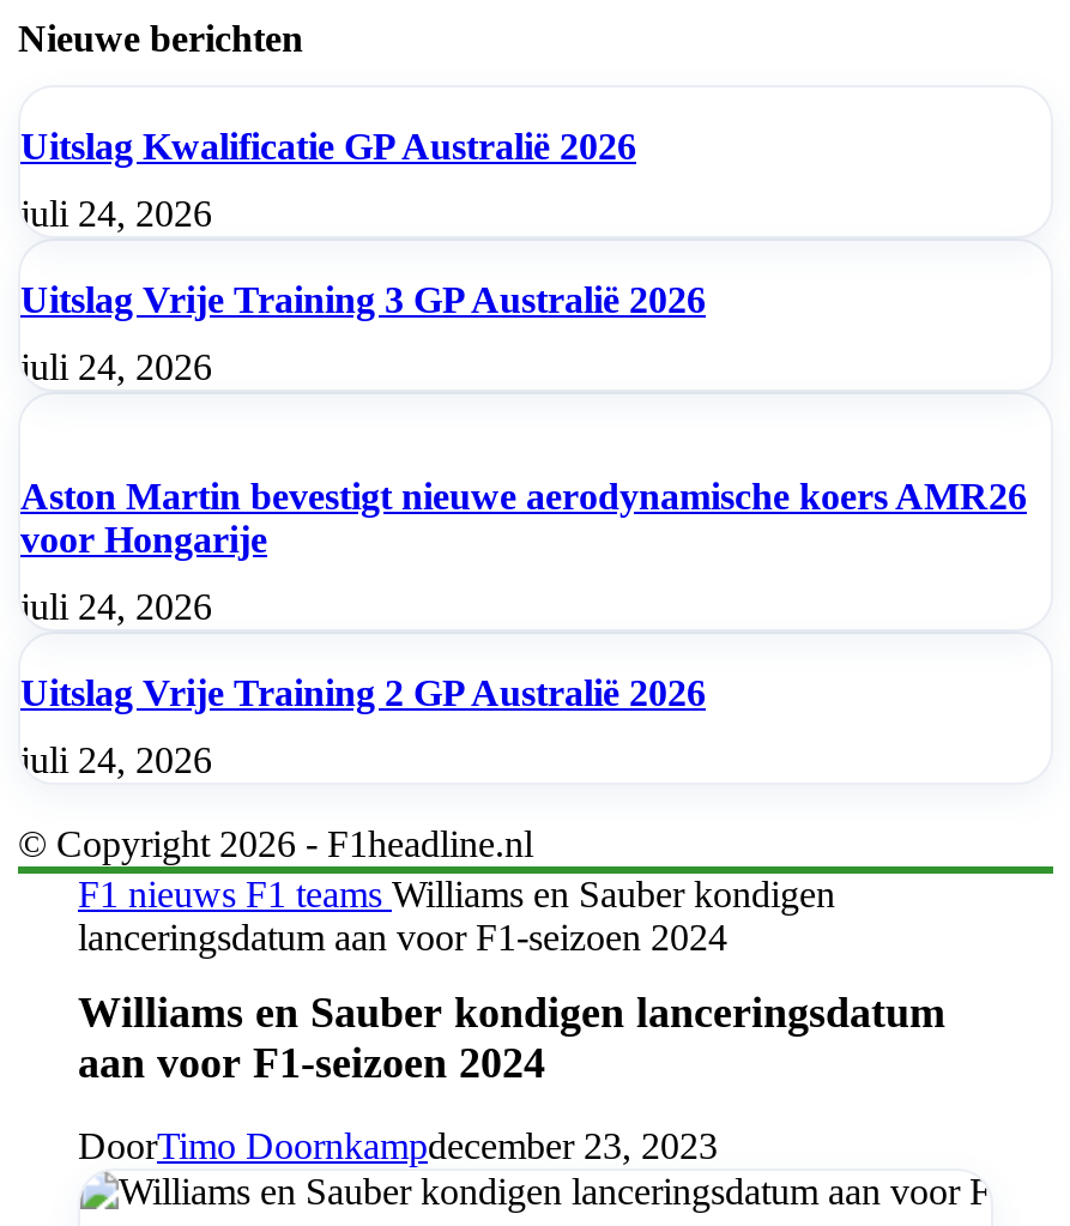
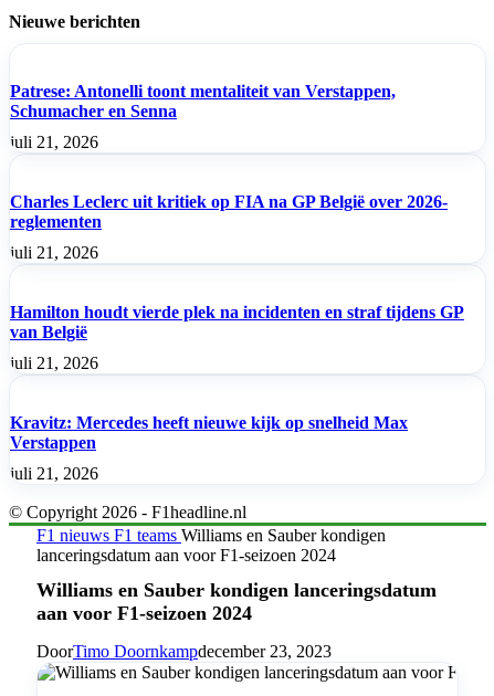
- Uitslag Kwalificatie GP Australië 2026
+ Patrese: Antonelli toont mentaliteit van Verstappen,
+ Schumacher en Senna

- juli 24, 2026
+ juli 21, 2026

- Uitslag Vrije Training 3 GP Australië 2026
+ Charles Leclerc uit kritiek op FIA na GP België over 2026-
+ reglementen

- juli 24, 2026
+ juli 21, 2026

- Aston Martin bevestigt nieuwe aerodynamische koers AMR26
- voor Hongarije
+ Hamilton houdt vierde plek na incidenten en straf tijdens GP
+ van België

- juli 24, 2026
+ juli 21, 2026

- Uitslag Vrije Training 2 GP Australië 2026
+ Kravitz: Mercedes heeft nieuwe kijk op snelheid Max
+ Verstappen

- juli 24, 2026
+ juli 21, 2026
